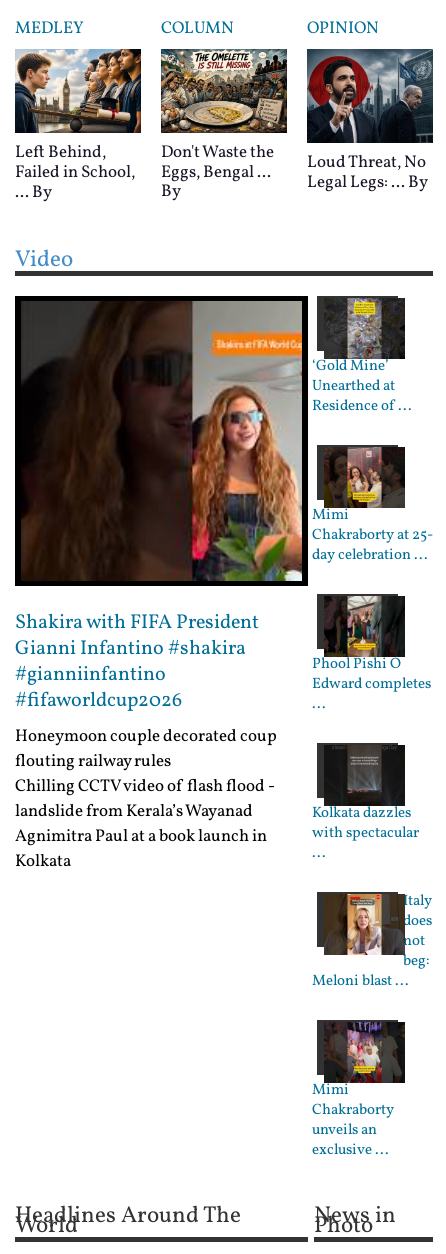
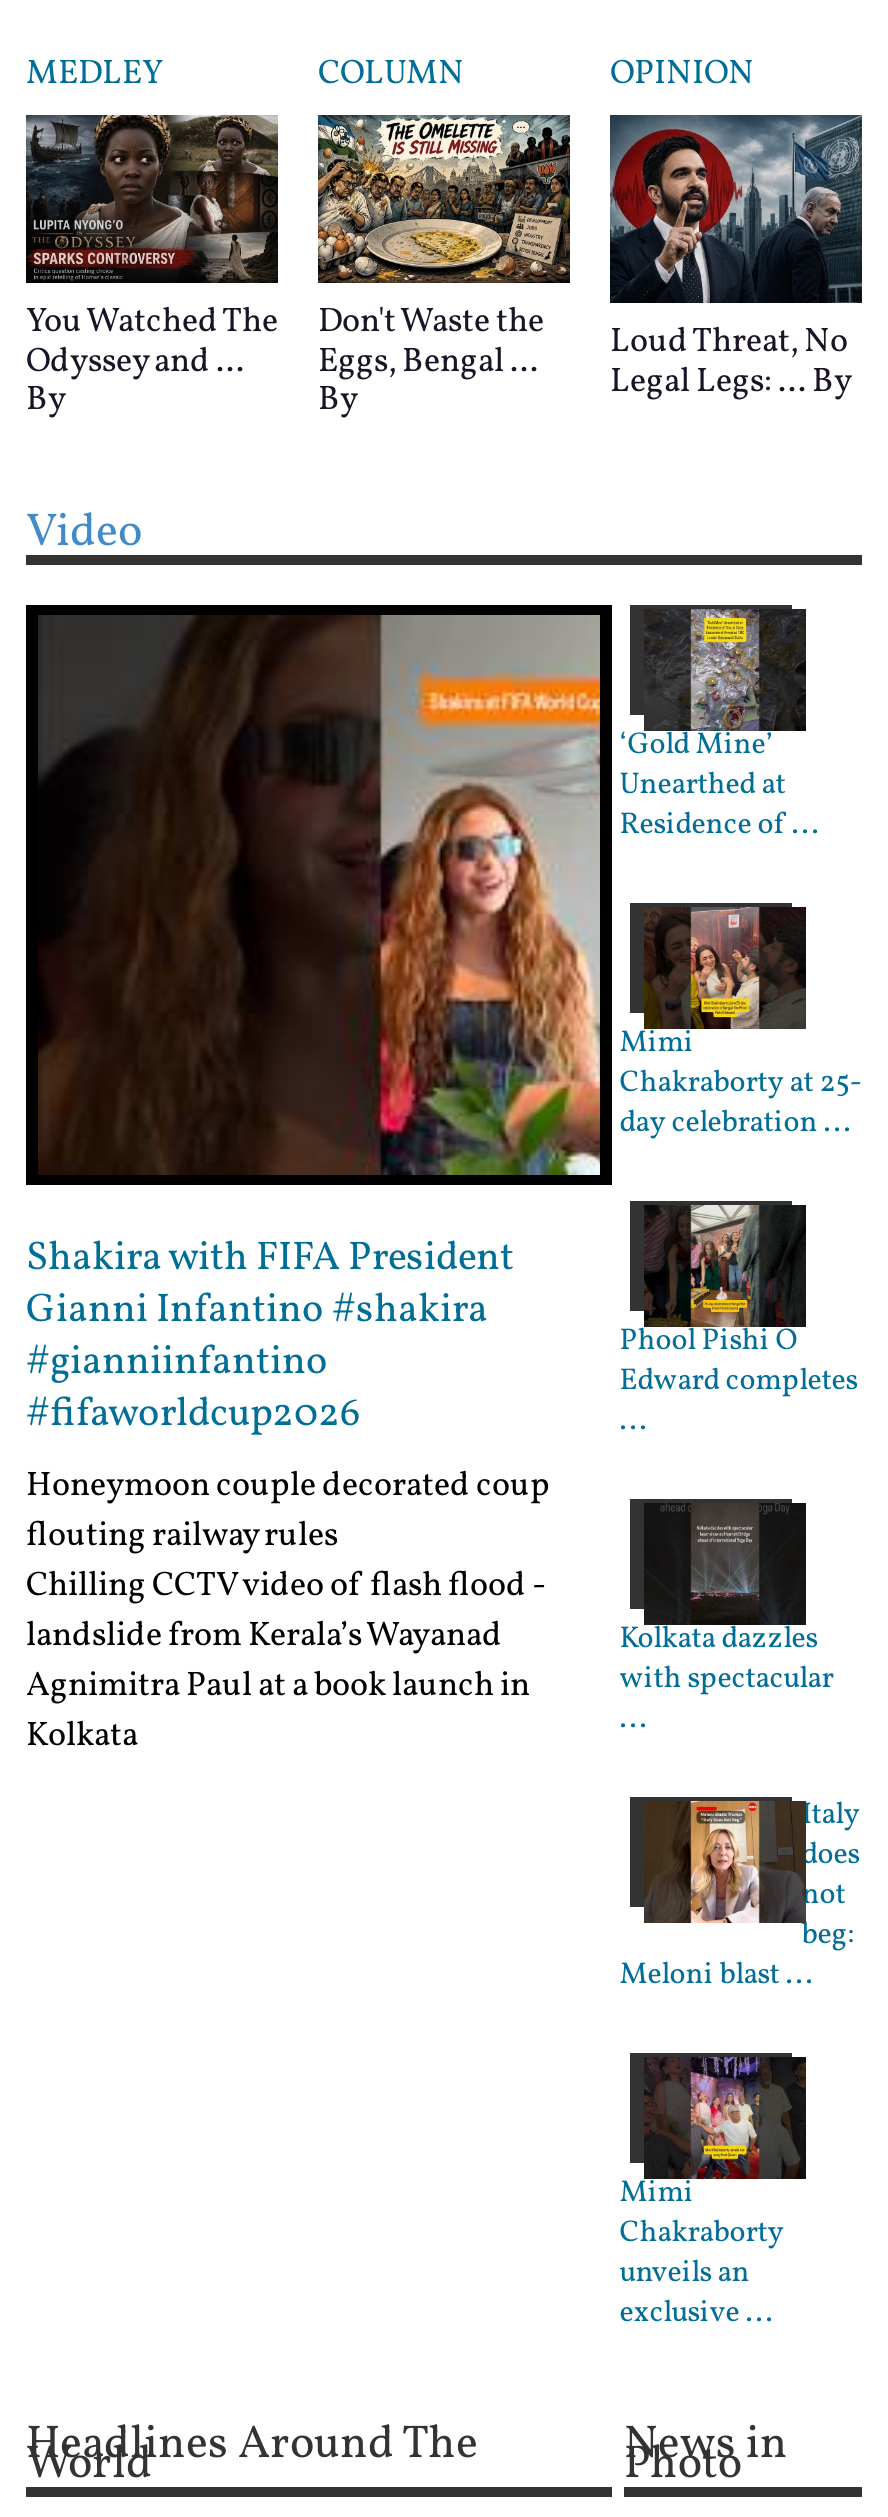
- [image]
- Left Behind,
- Failed in School,
- ... By
+ [image]
+ You Watched The
+ Odyssey and ...
+ By
